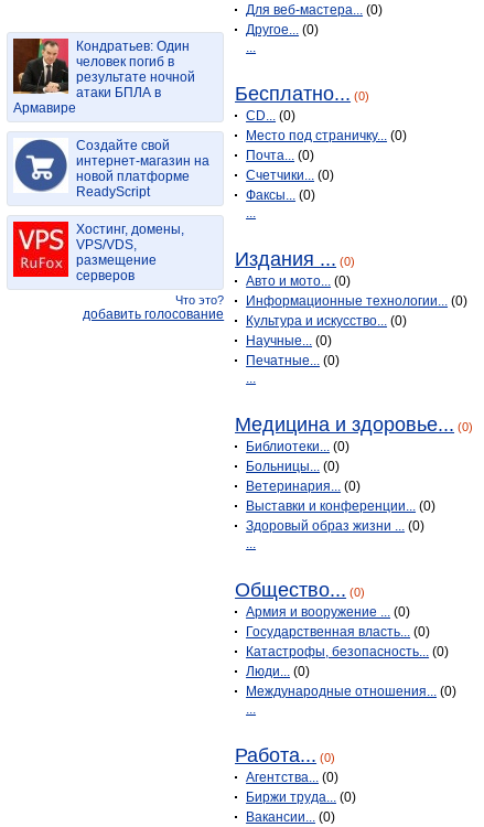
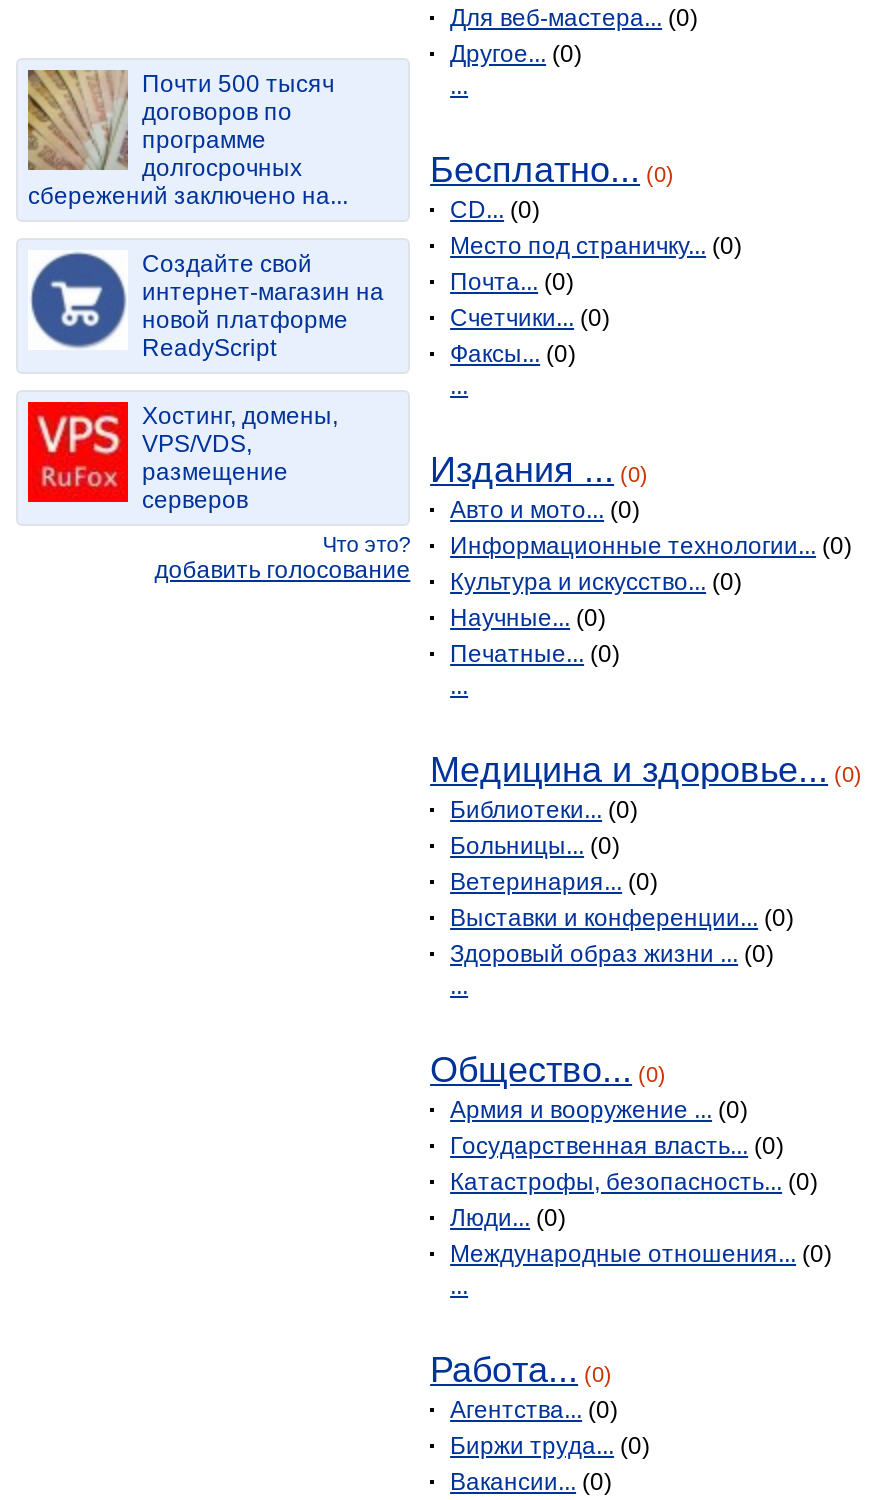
- [image]
- Кондратьев: Один
- человек погиб в
- результате ночной
- атаки БПЛА в
- Армавире
+ [image]
+ Почти 500 тысяч
+ договоров по
+ программе
+ долгосрочных
+ сбережений заключено на...
